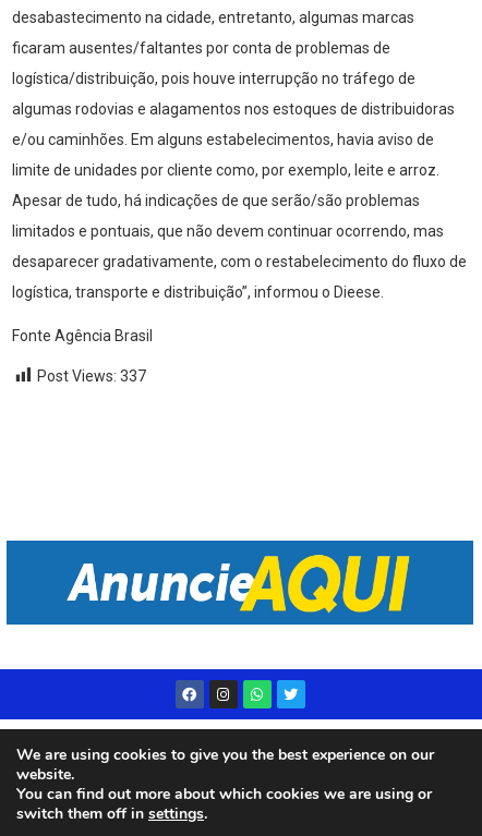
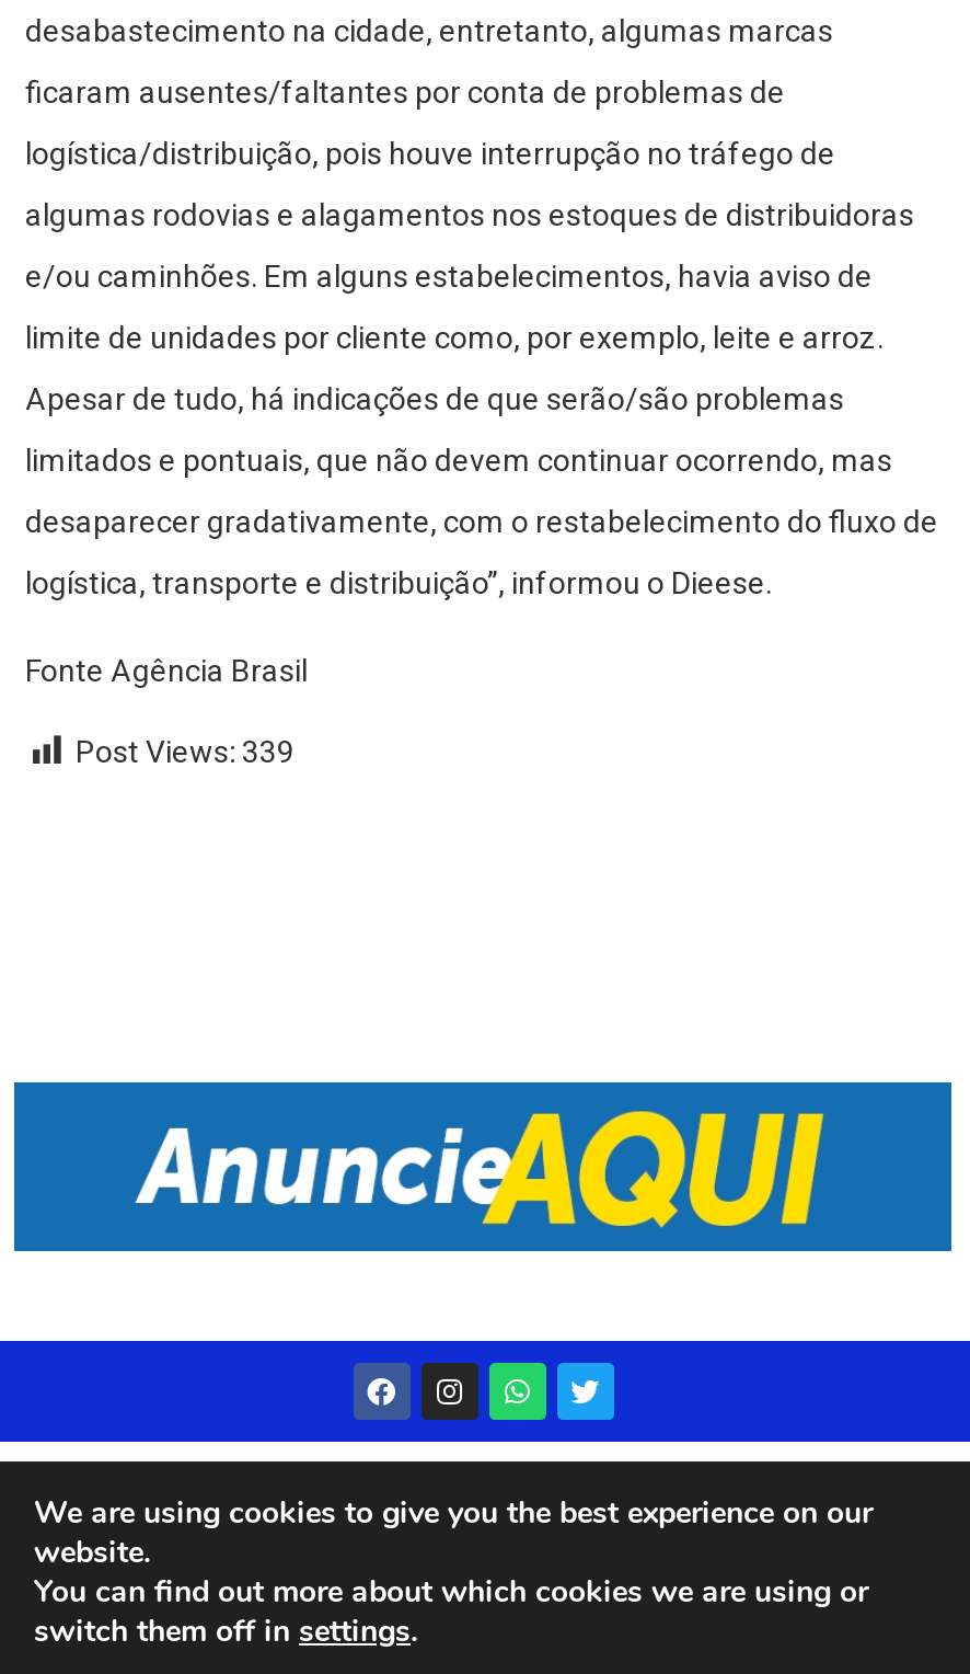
- Post Views: 337
+ Post Views: 339
